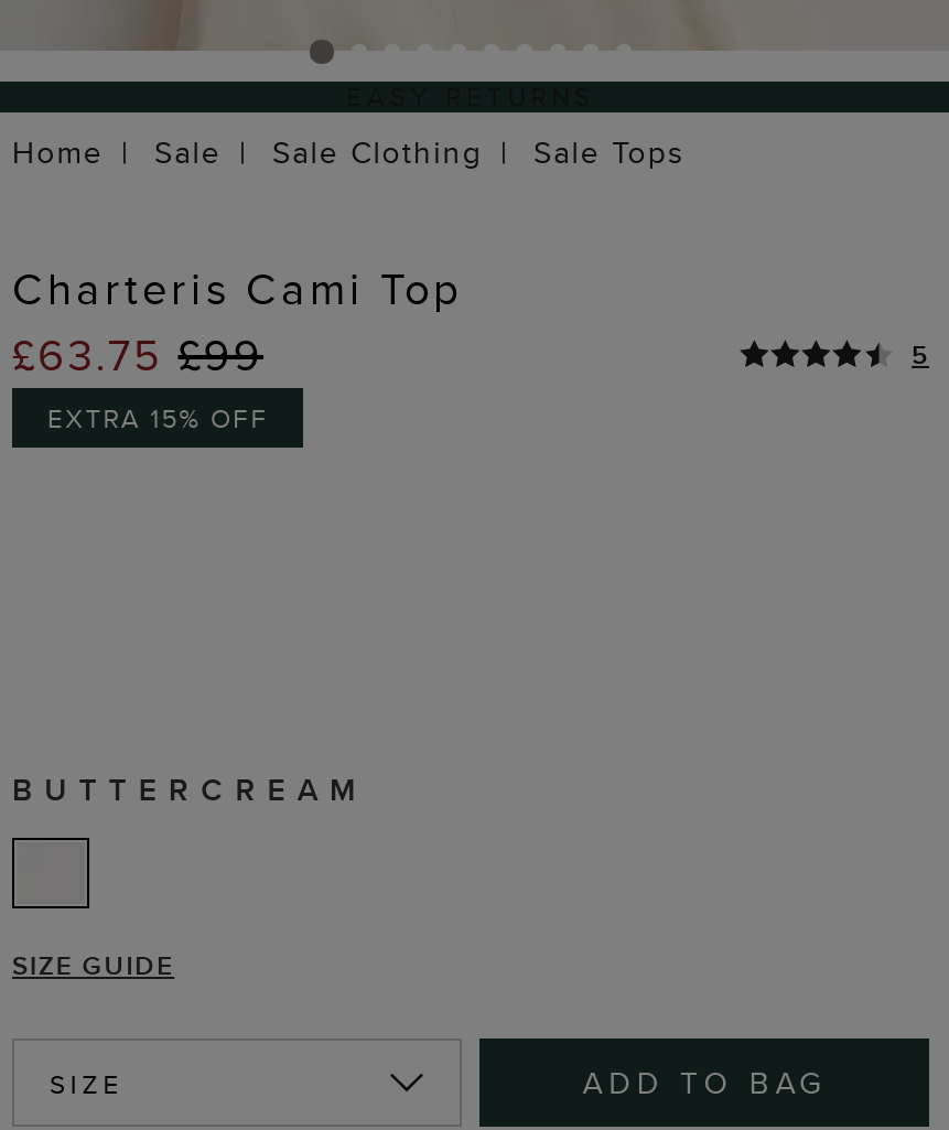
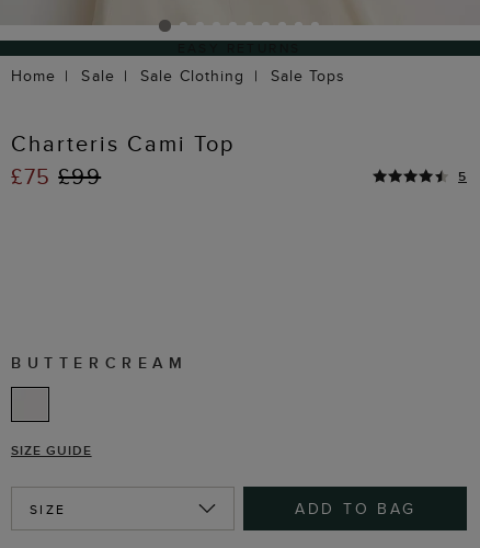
- £63.75 £99
+ £75 £99

- EXTRA 15% OFF
